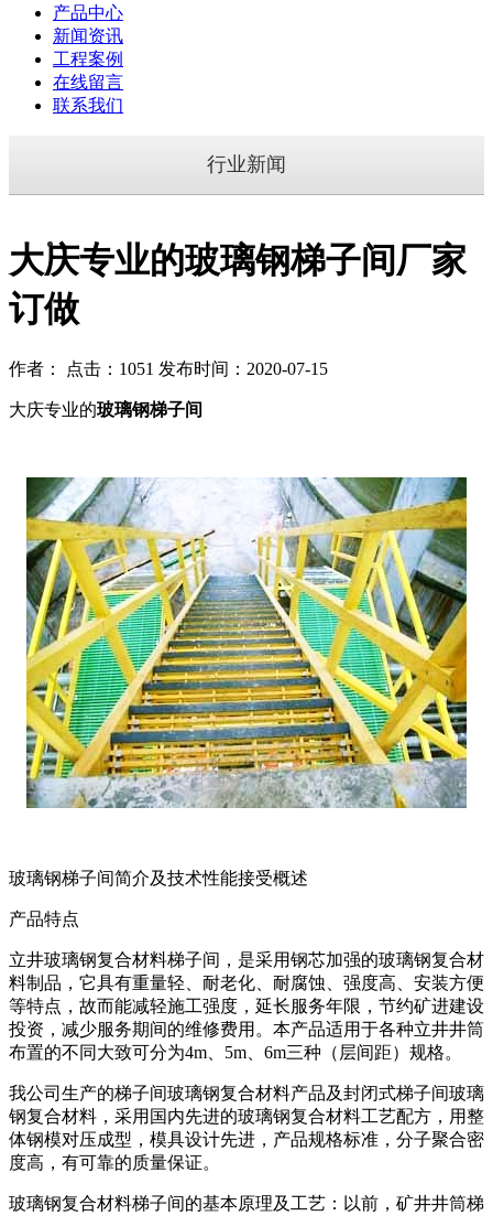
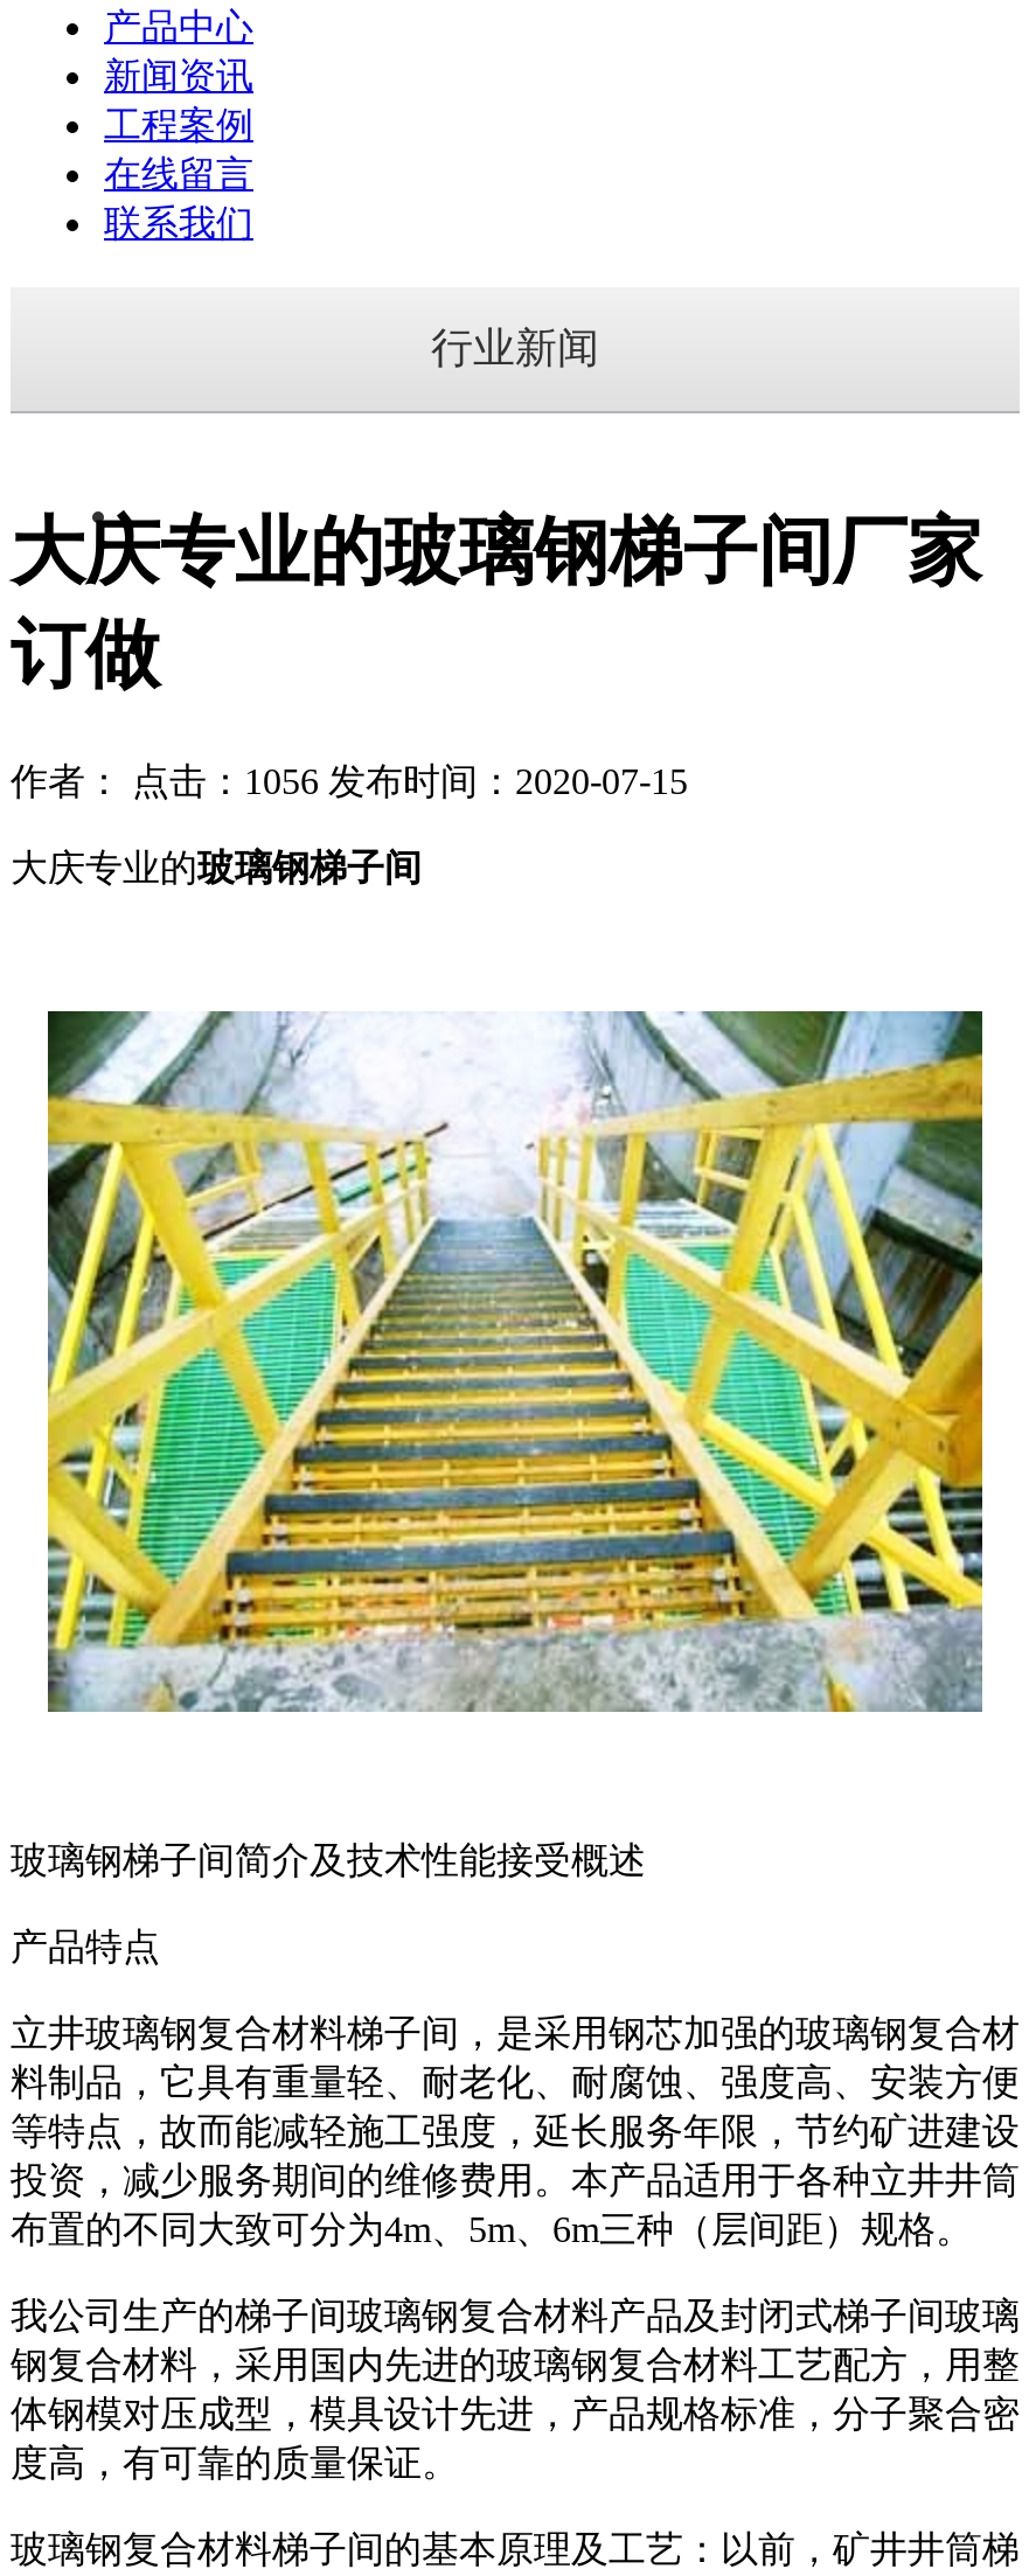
- 作者： 点击：1051 发布时间：2020-07-15
+ 作者： 点击：1056 发布时间：2020-07-15
